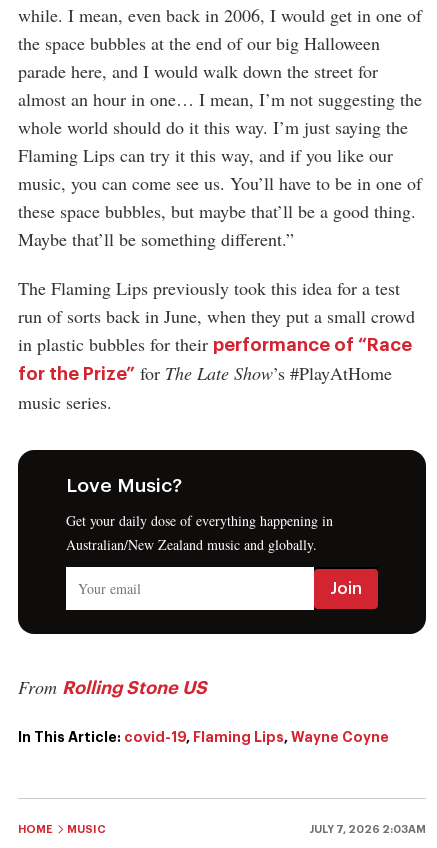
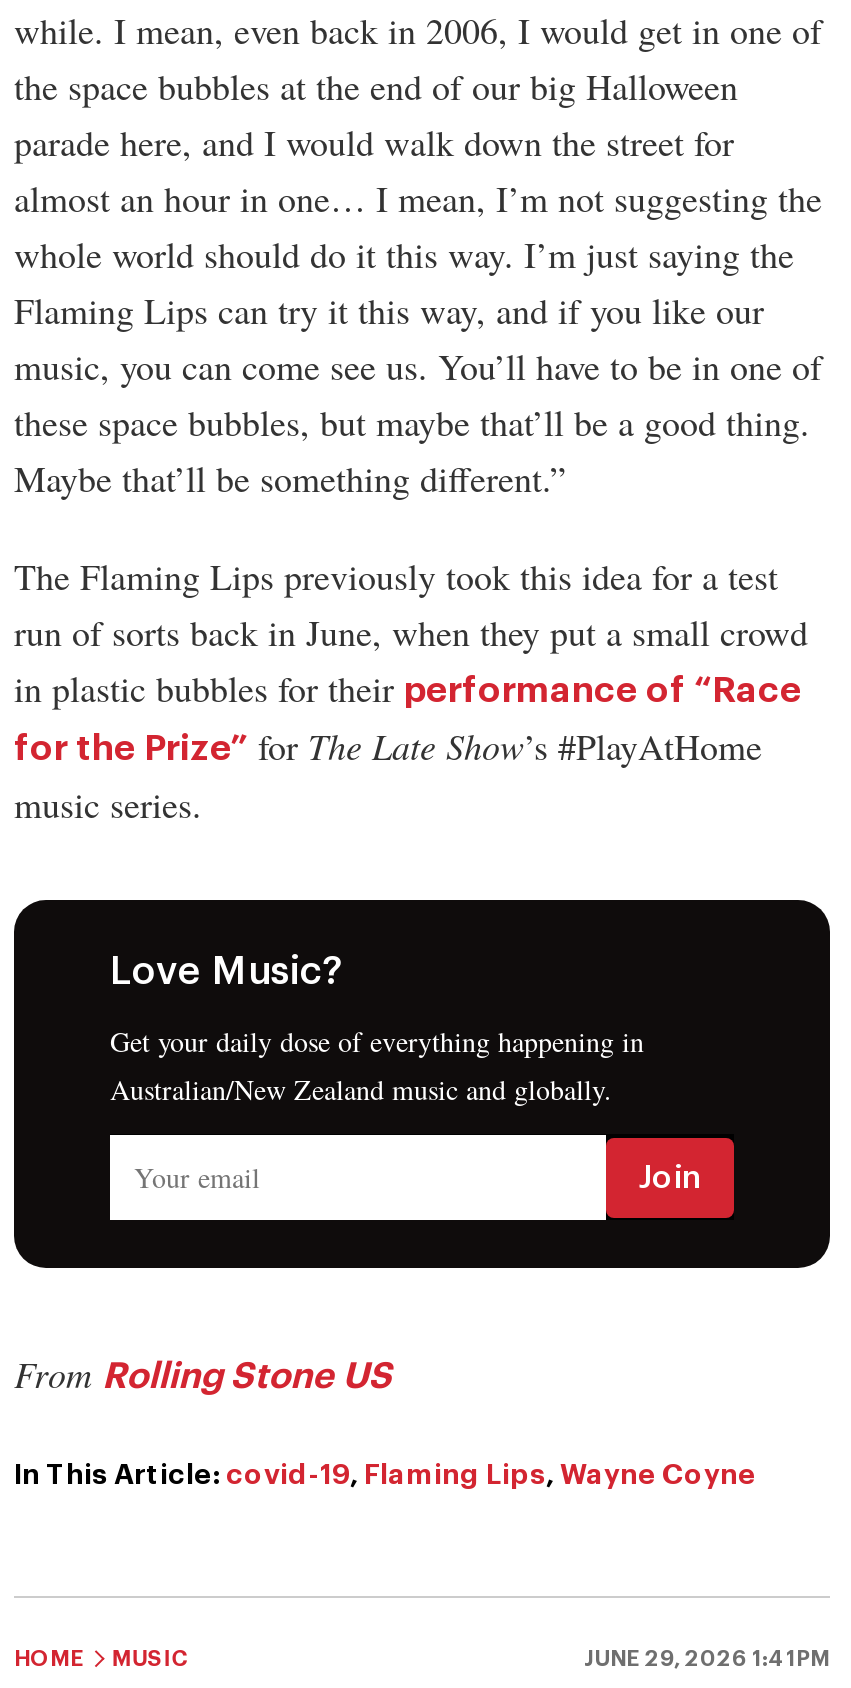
- JULY 7, 2026 2:03AM
+ JUNE 29, 2026 1:41PM
